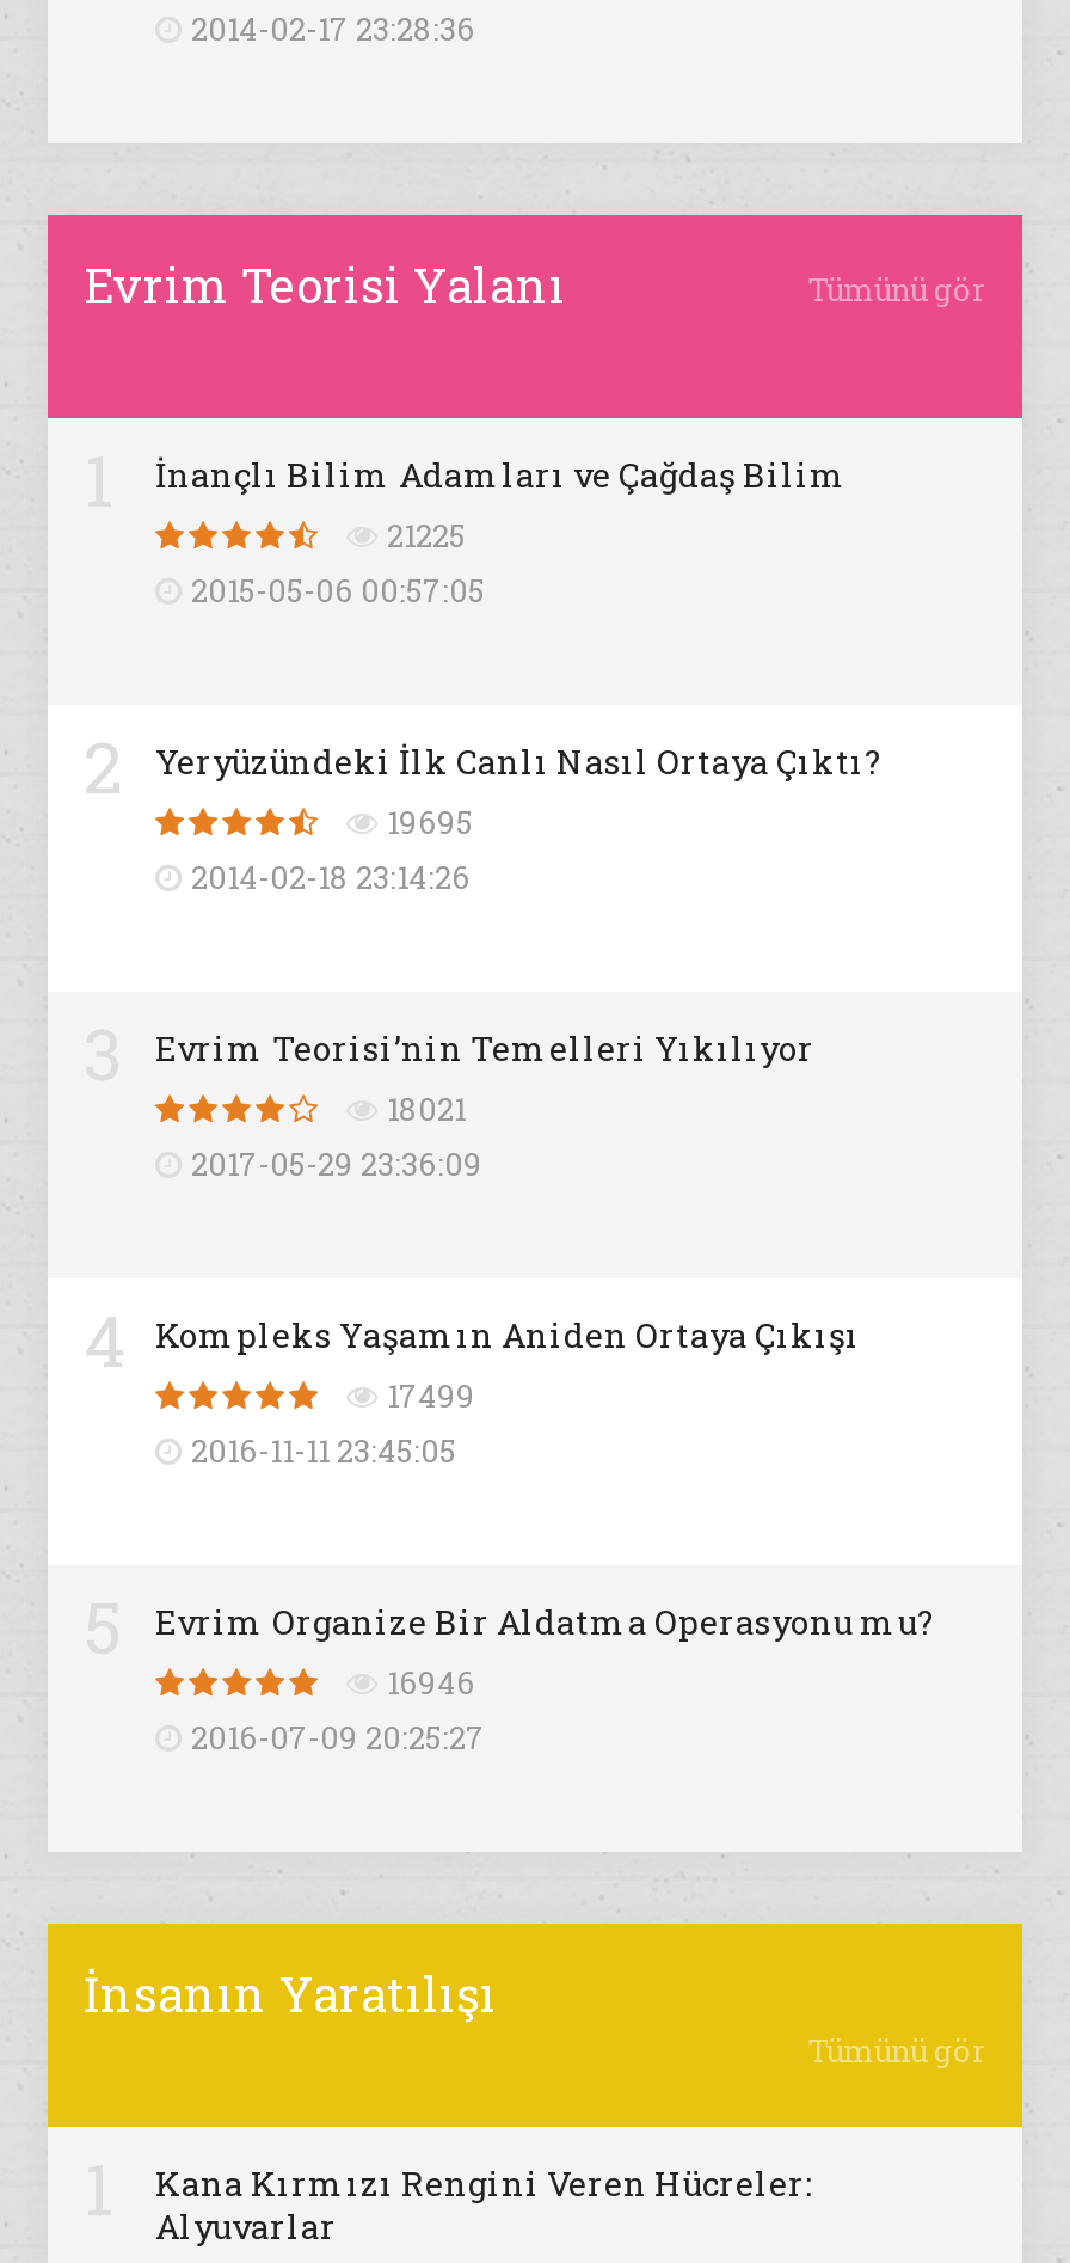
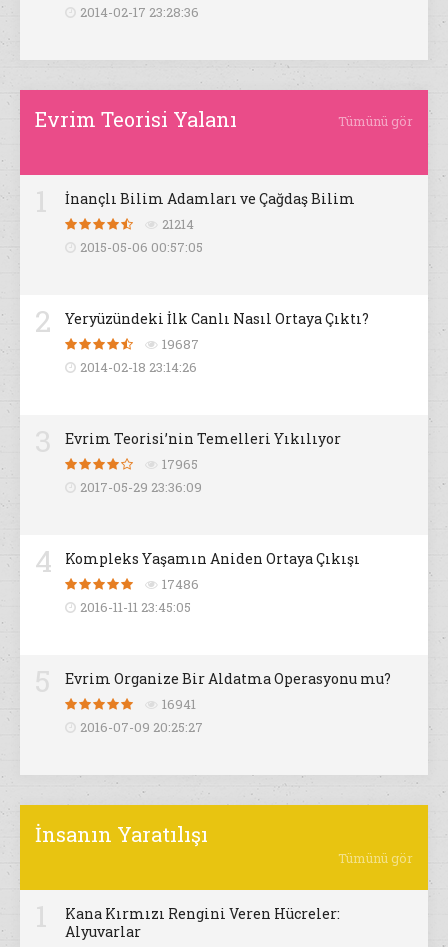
- 21225
+ 21214

- 19695
+ 19687

- 18021
+ 17965

- 17499
+ 17486

- 16946
+ 16941
